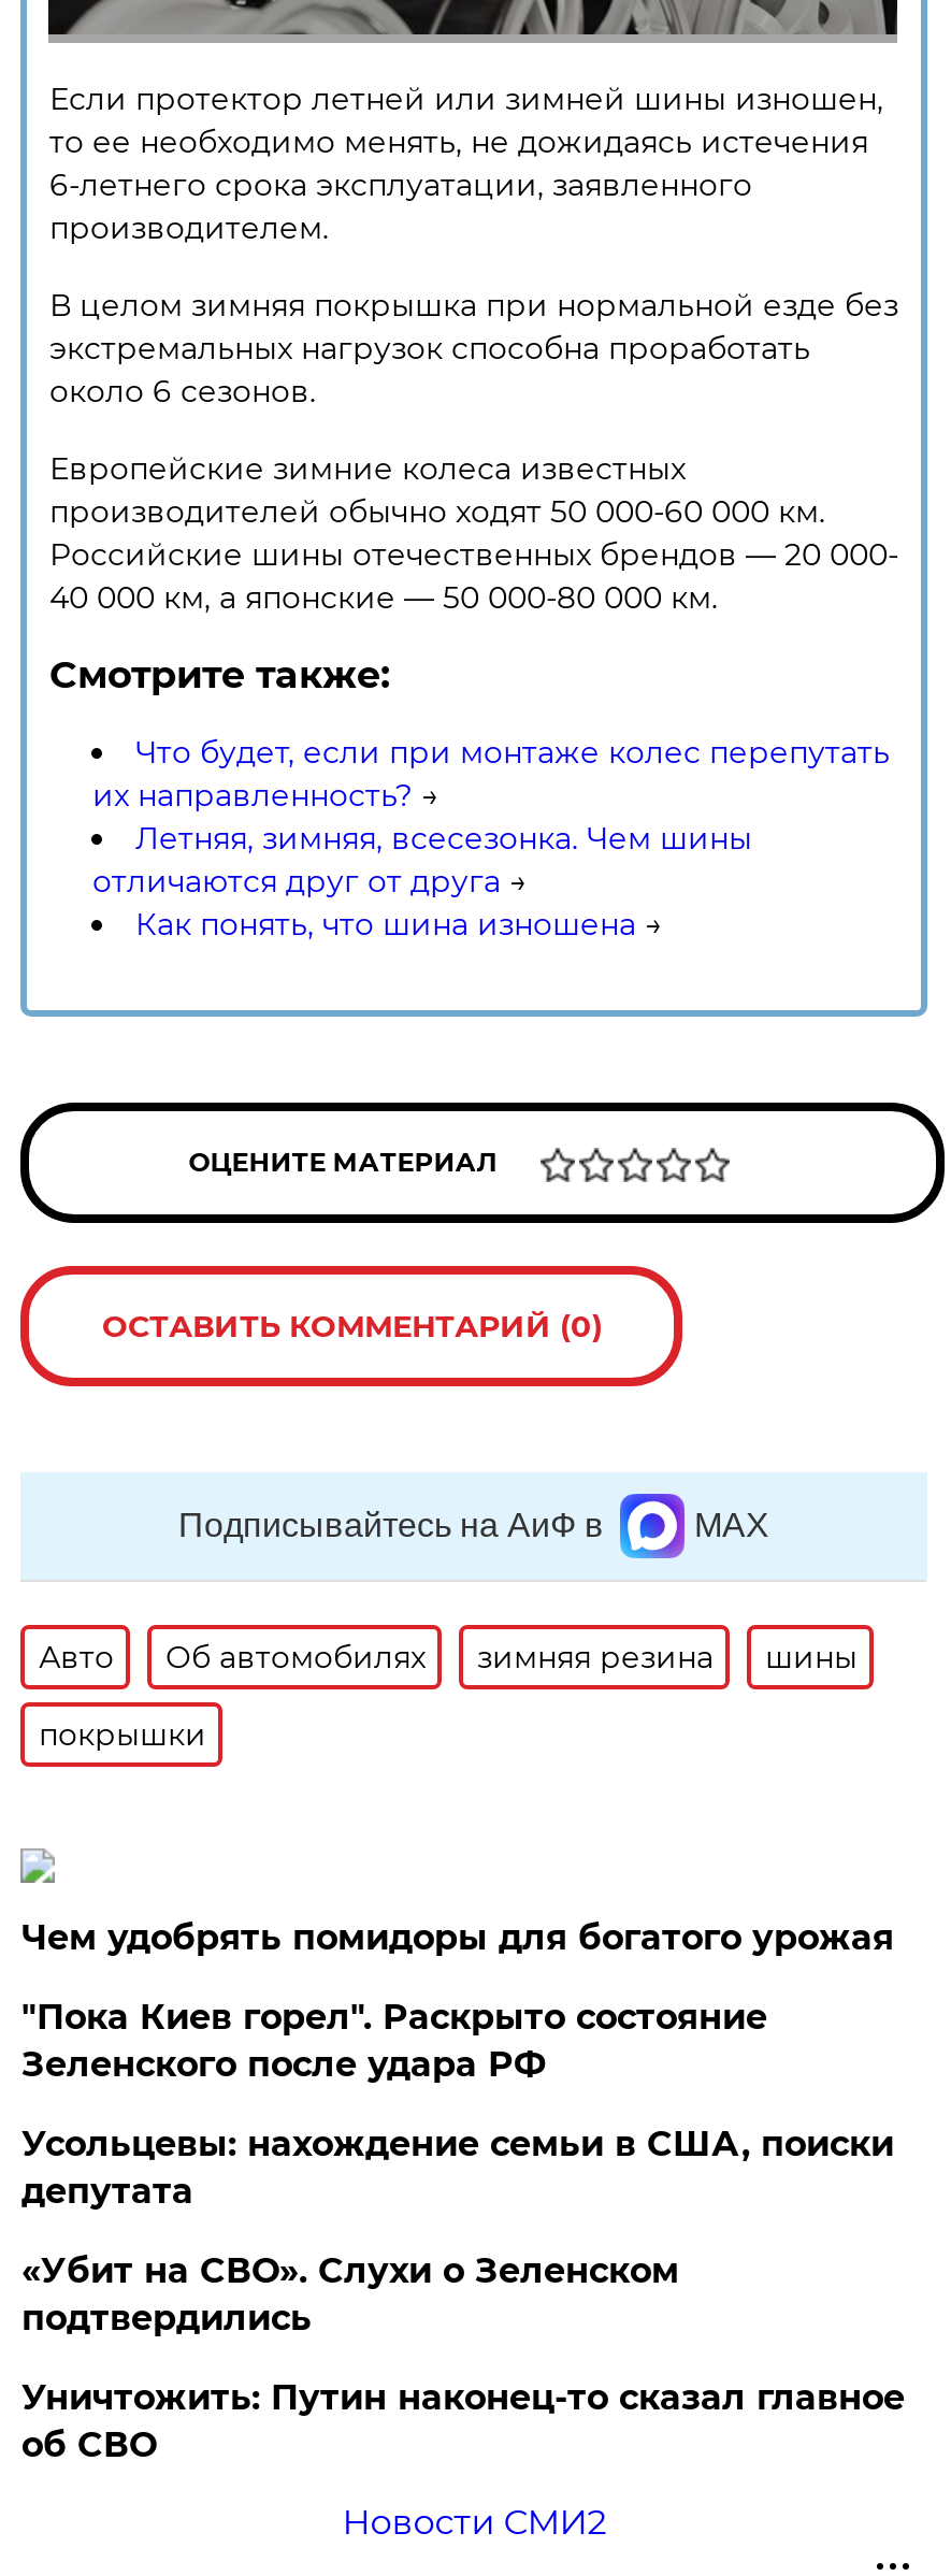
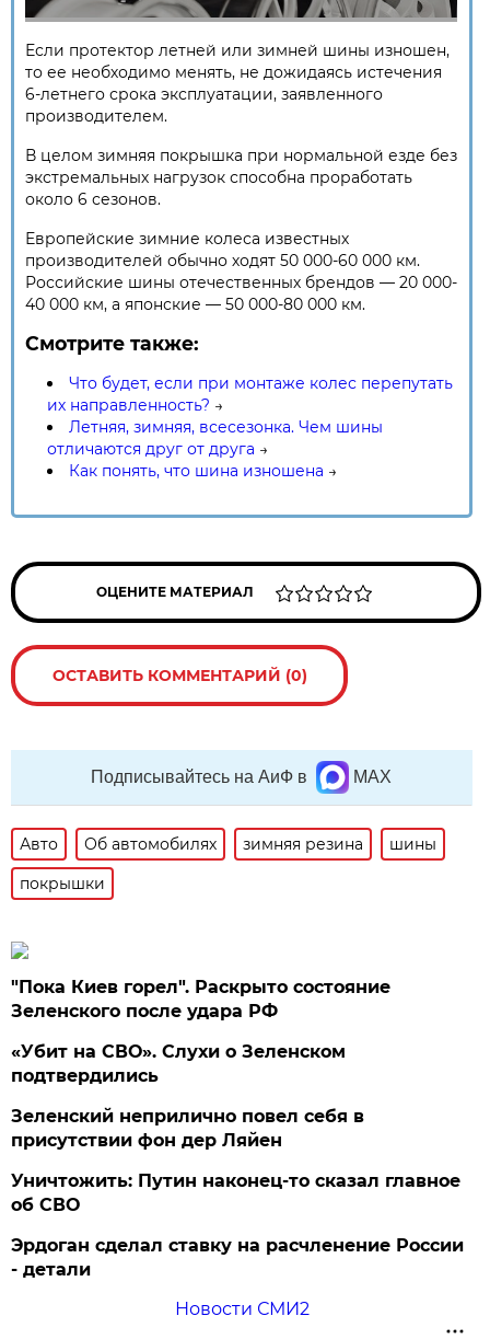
- Чем удобрять помидоры для богатого урожая

moved up: "Пока Киев горел". Раскрыто состояние | Зеленского после удара РФ

- Усольцевы: нахождение семьи в США, поиски
- депутата

moved up: «Убит на СВО». Слухи о Зеленском | подтвердились

+ Зеленский неприлично повел cебя в
+ присутствии фон дер Ляйен

moved up: Уничтожить: Путин наконец-то сказал главное | об СВО

+ Эрдоган сделал ставку на расчленение России
+ - детали
